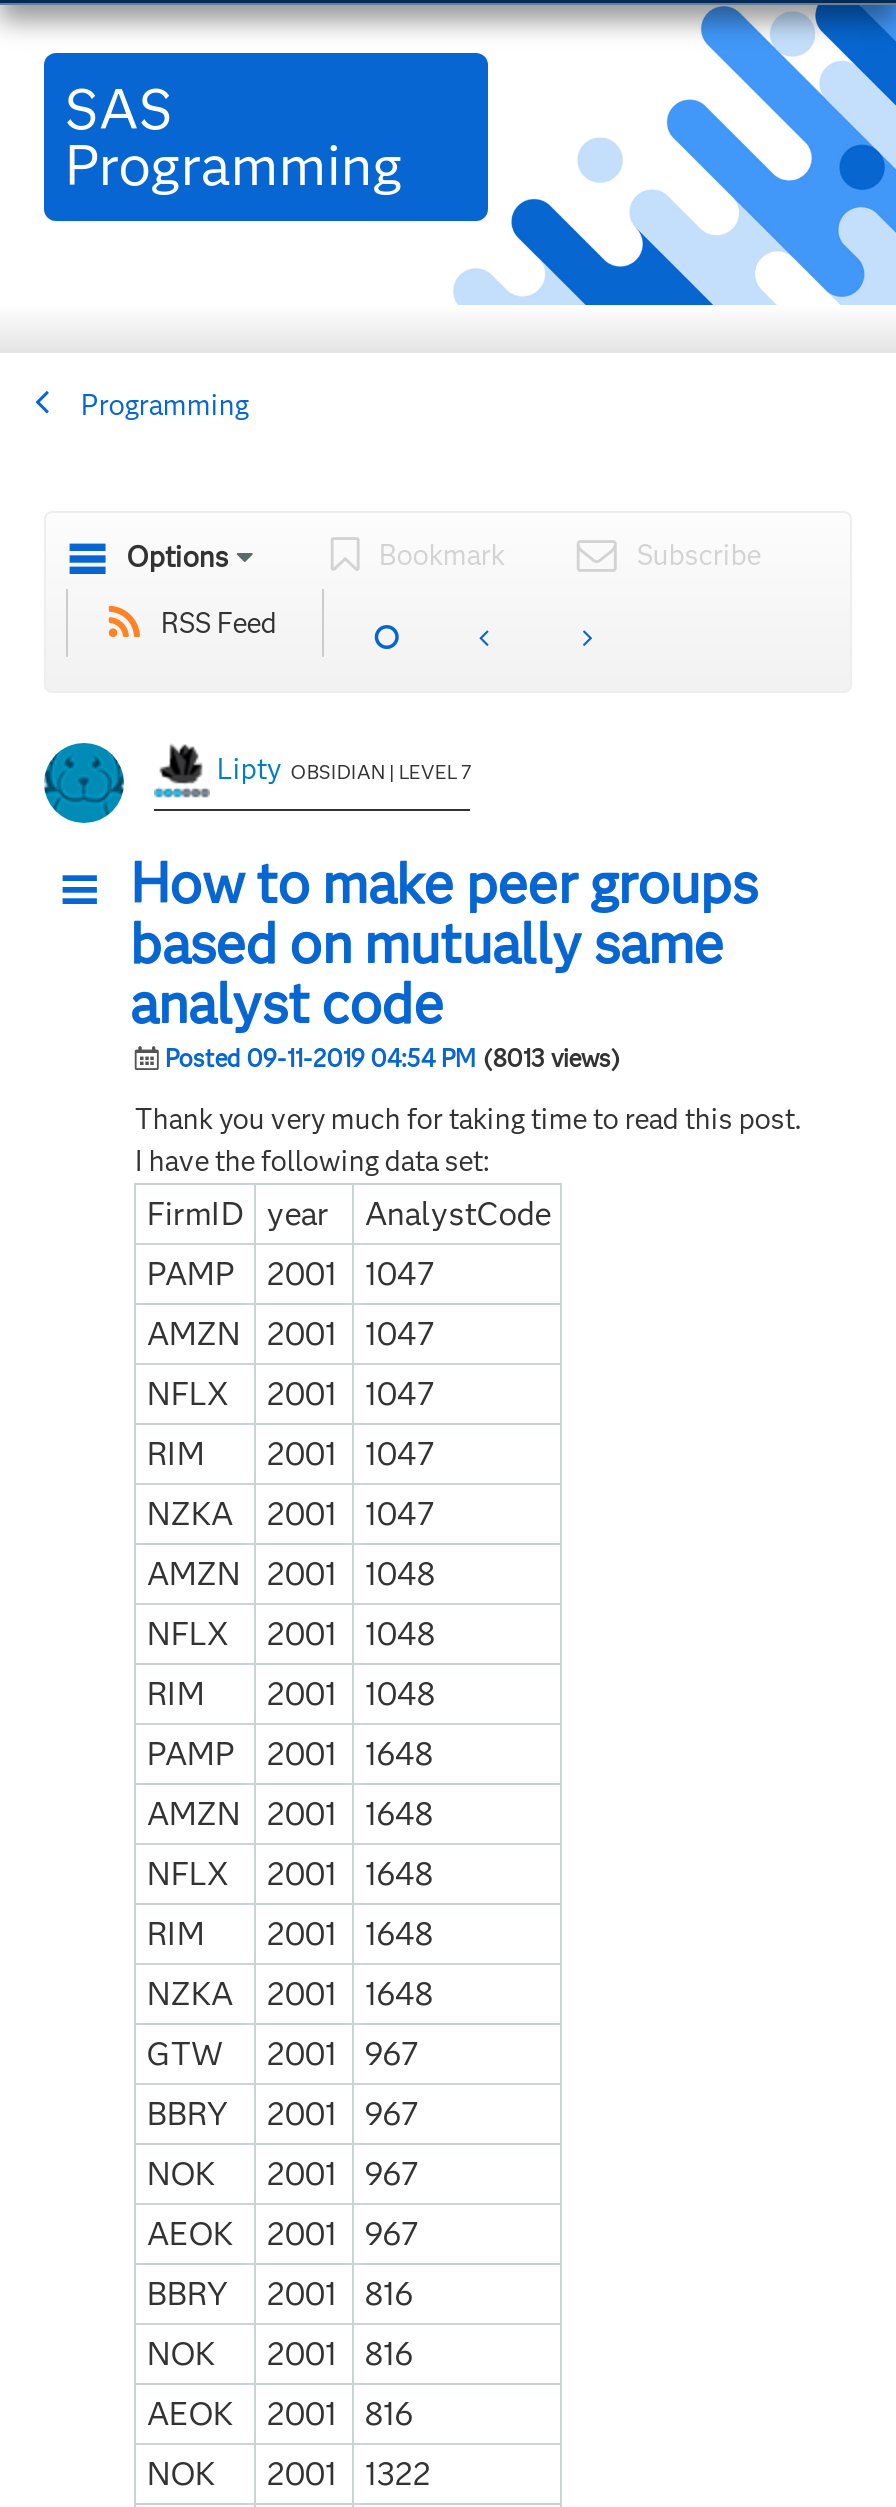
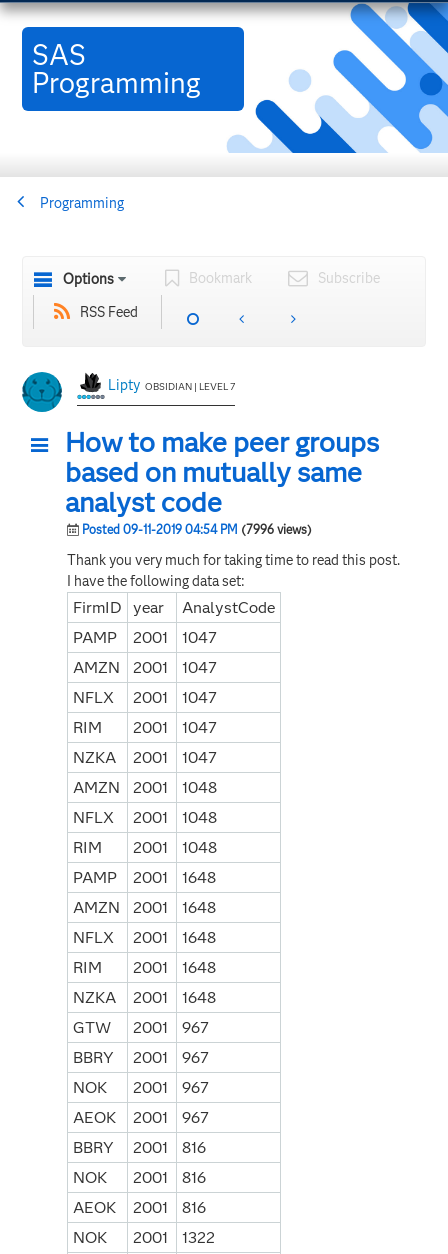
- Posted 09-11-2019 04:54 PM (8013 views)
+ Posted 09-11-2019 04:54 PM (7996 views)
